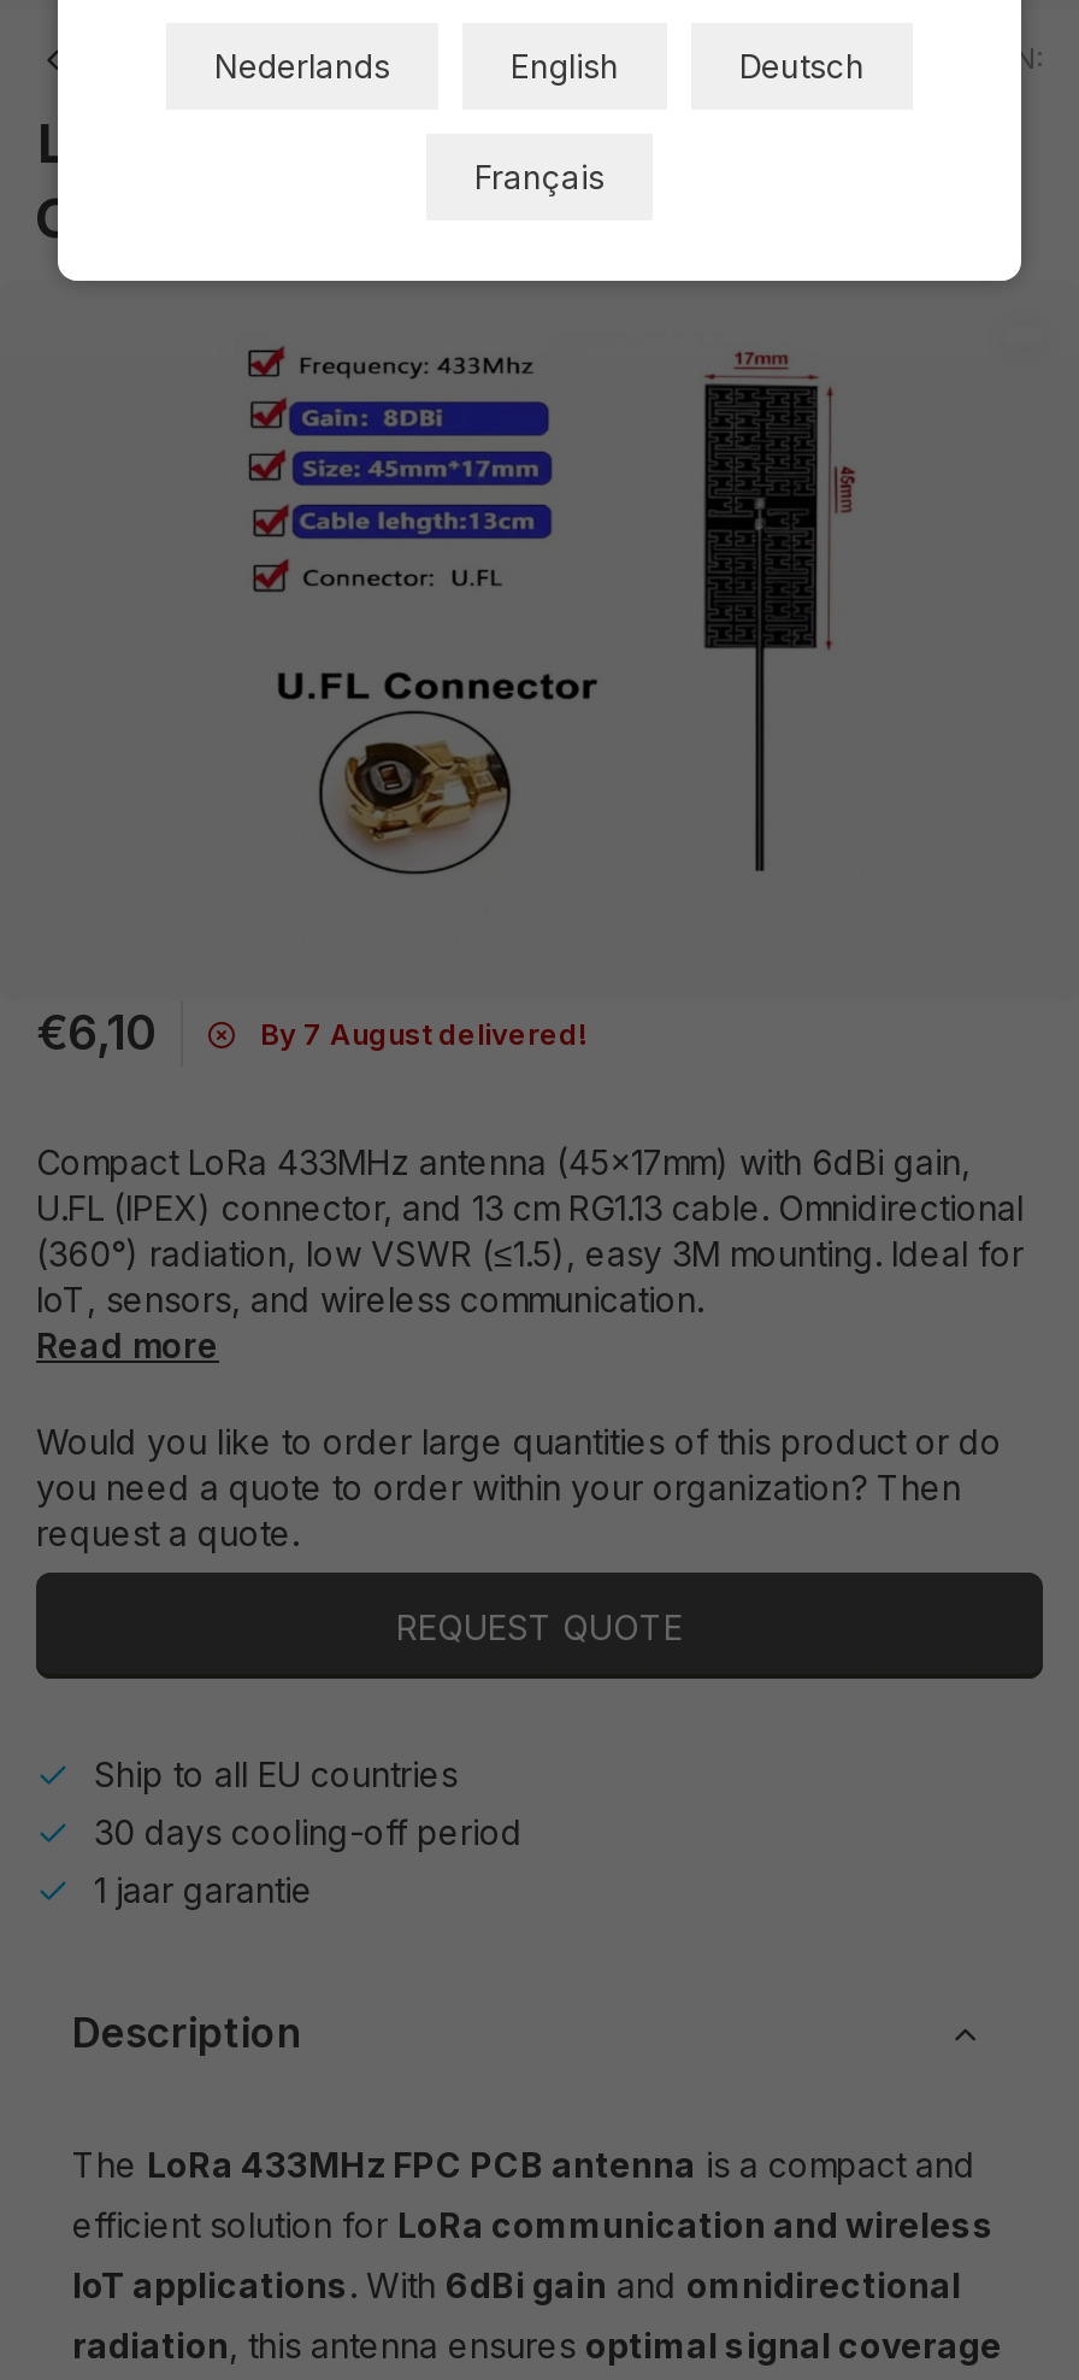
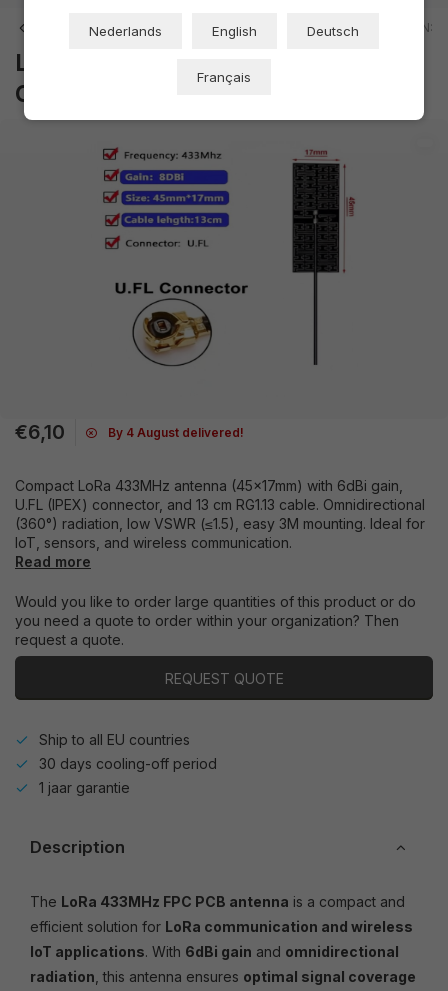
- By 7 August delivered!
+ By 4 August delivered!
